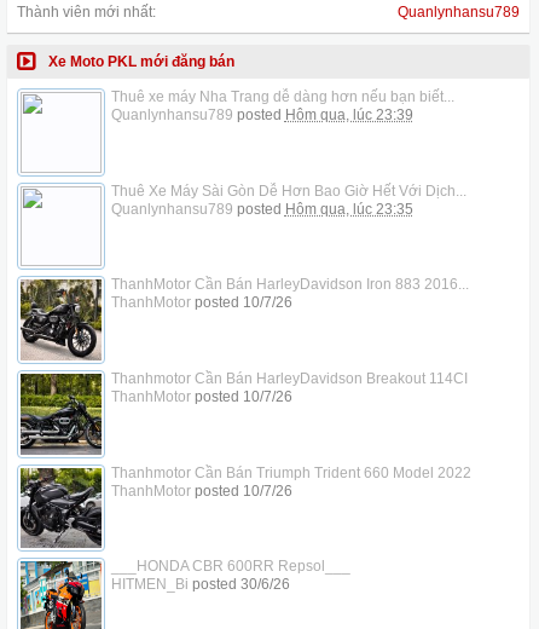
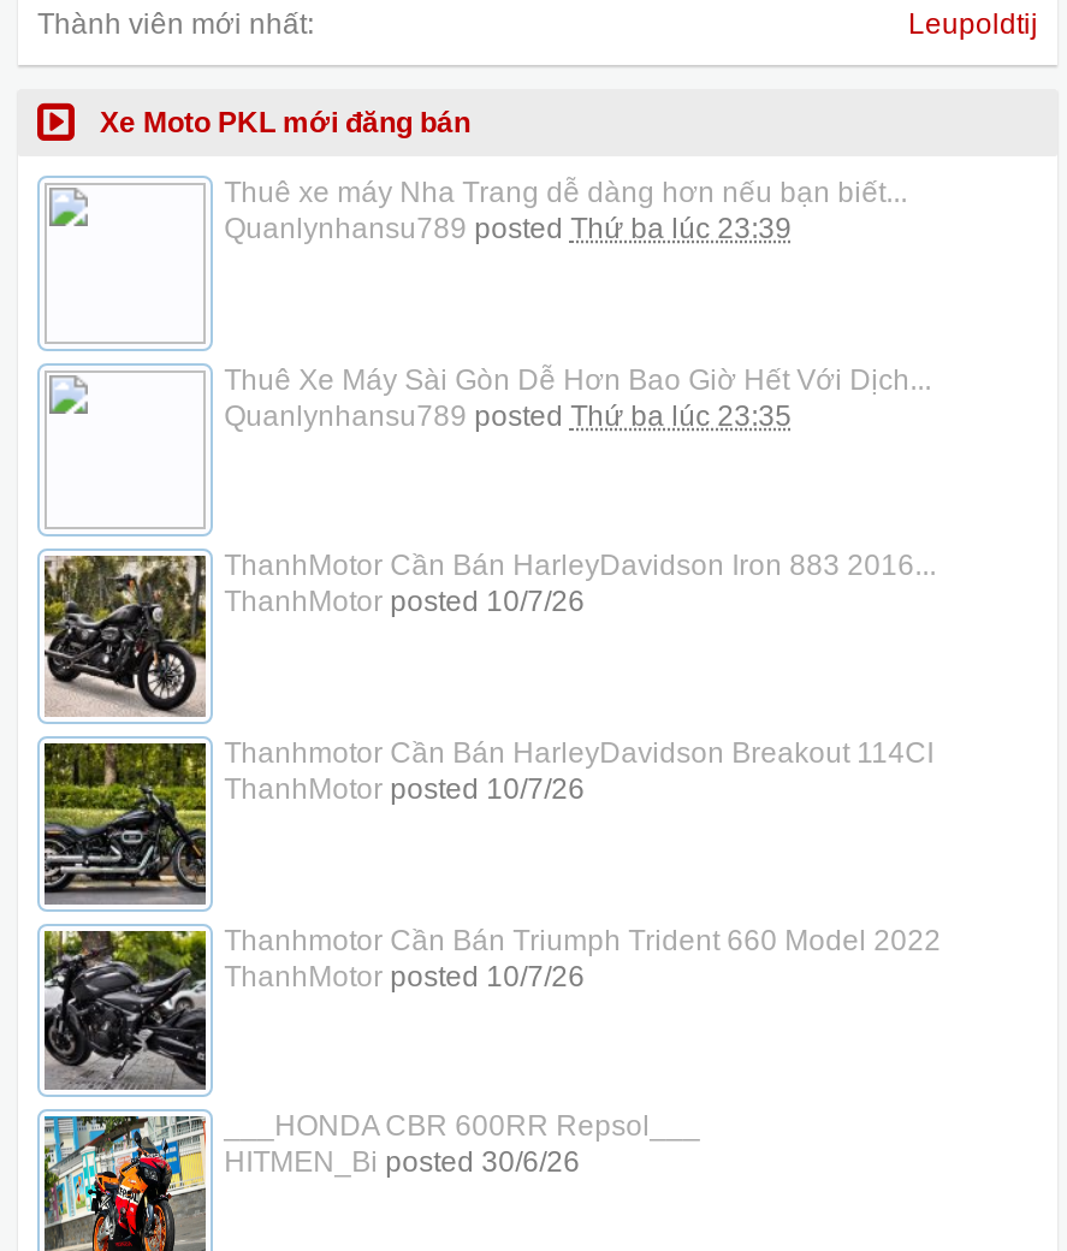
- Quanlynhansu789
+ Leupoldtij

- Quanlynhansu789 posted Hôm qua, lúc 23:39
+ Quanlynhansu789 posted Thứ ba lúc 23:39

- Quanlynhansu789 posted Hôm qua, lúc 23:35
+ Quanlynhansu789 posted Thứ ba lúc 23:35
